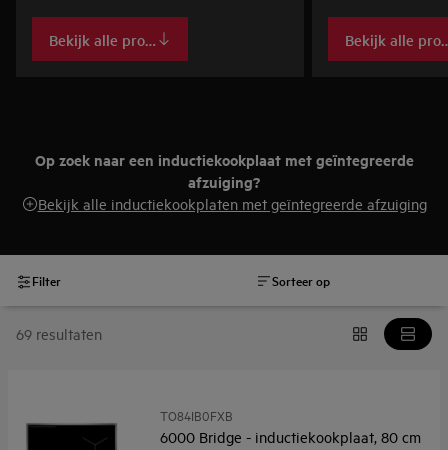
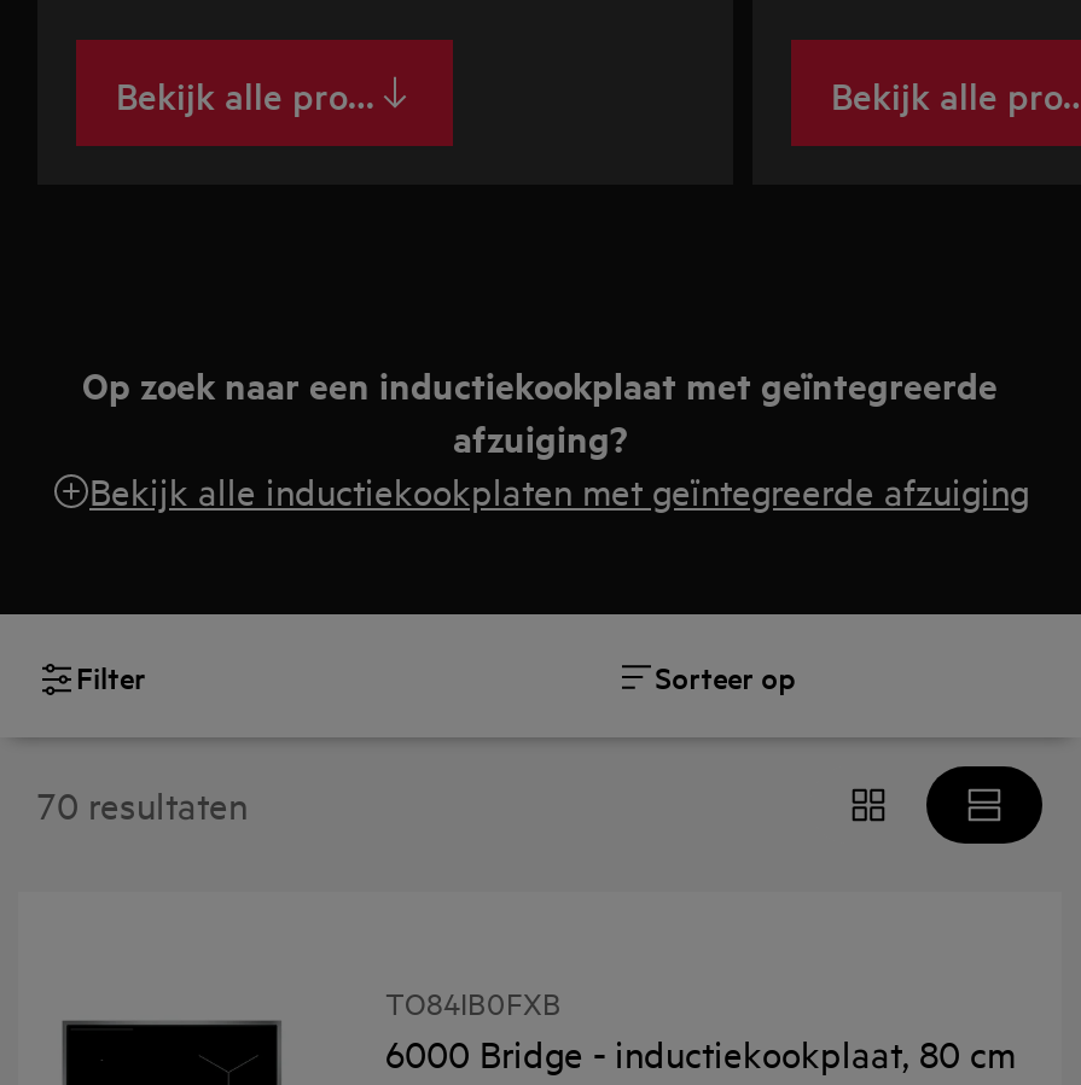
- 69 resultaten
+ 70 resultaten
